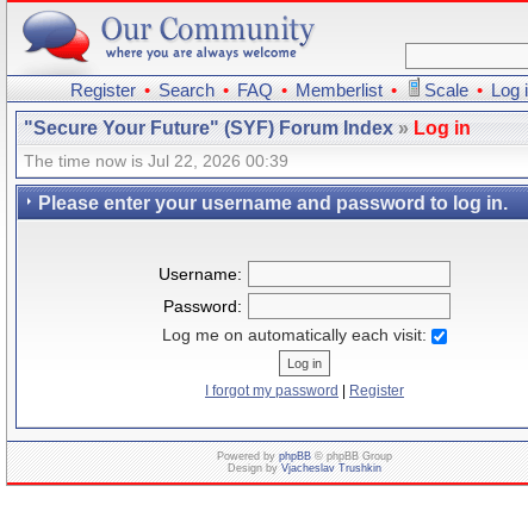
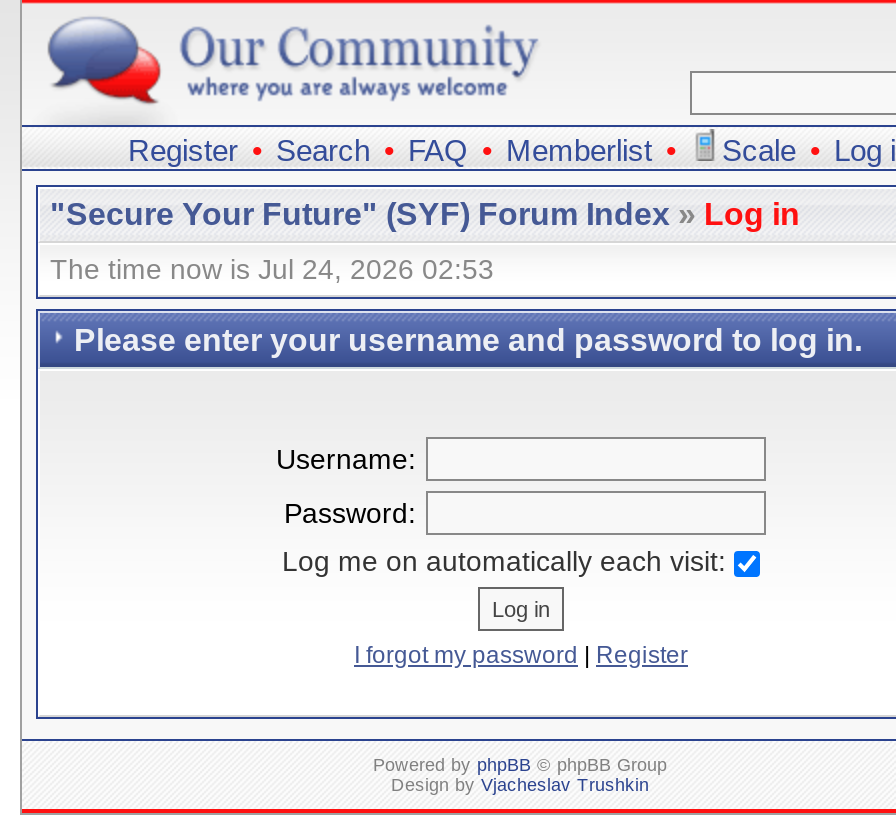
- The time now is Jul 22, 2026 00:39
+ The time now is Jul 24, 2026 02:53
